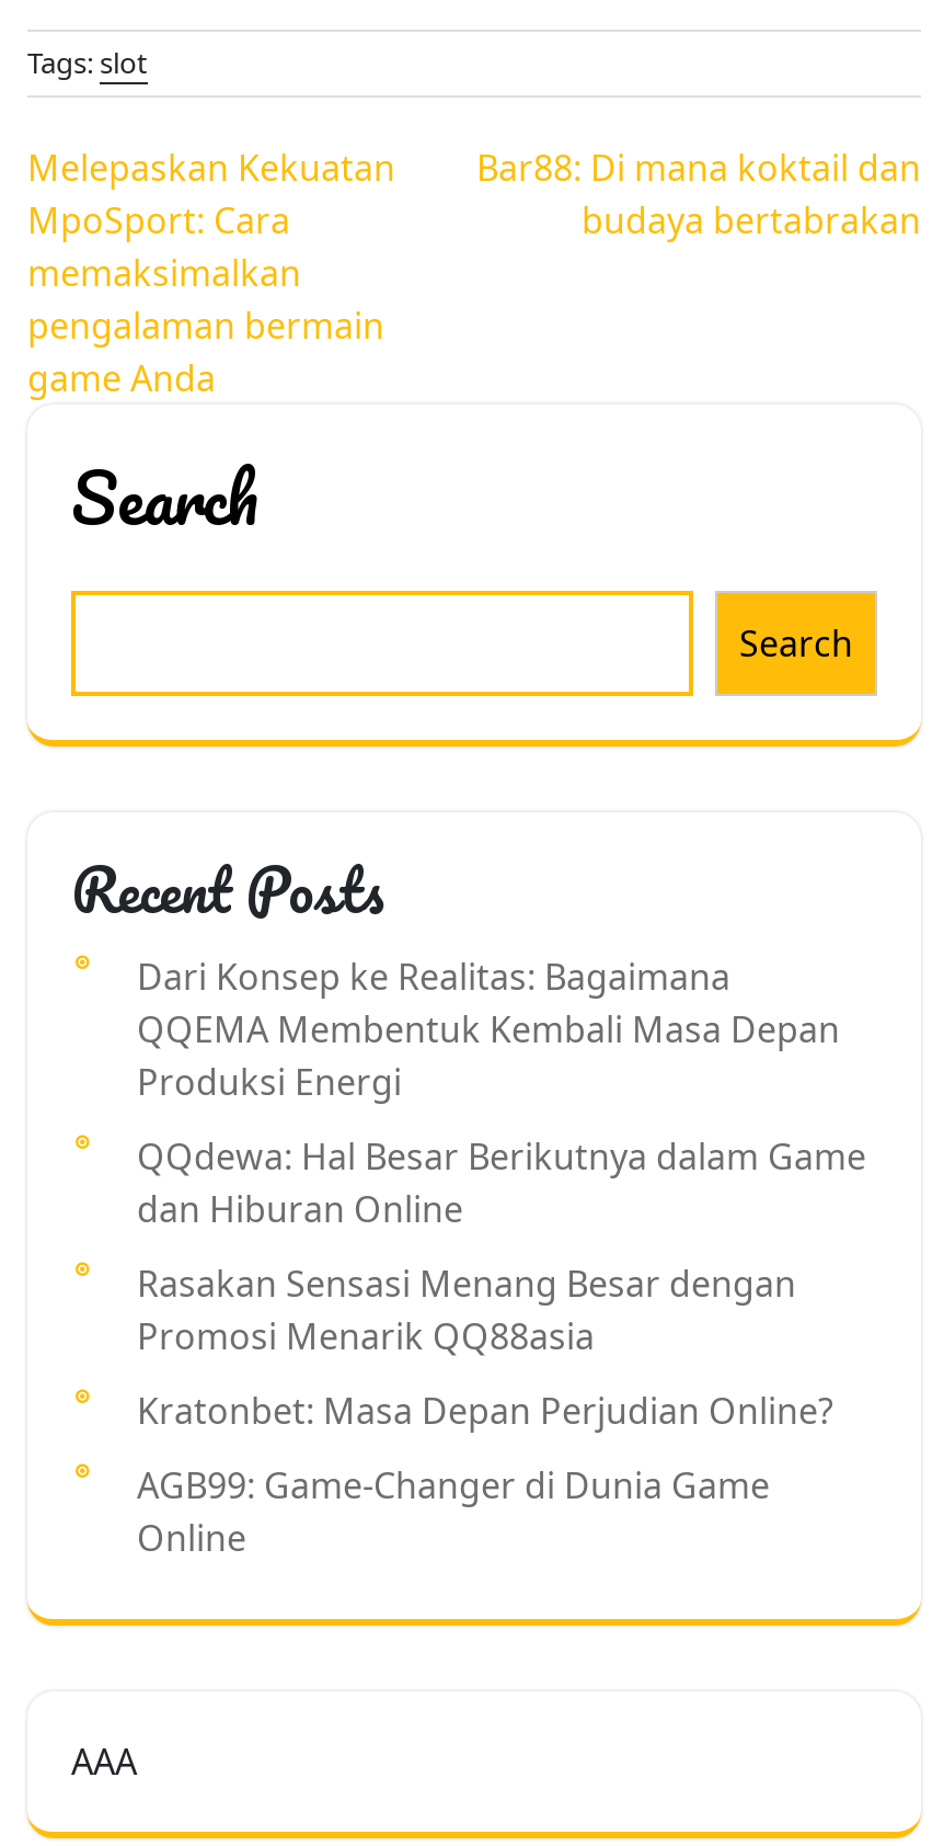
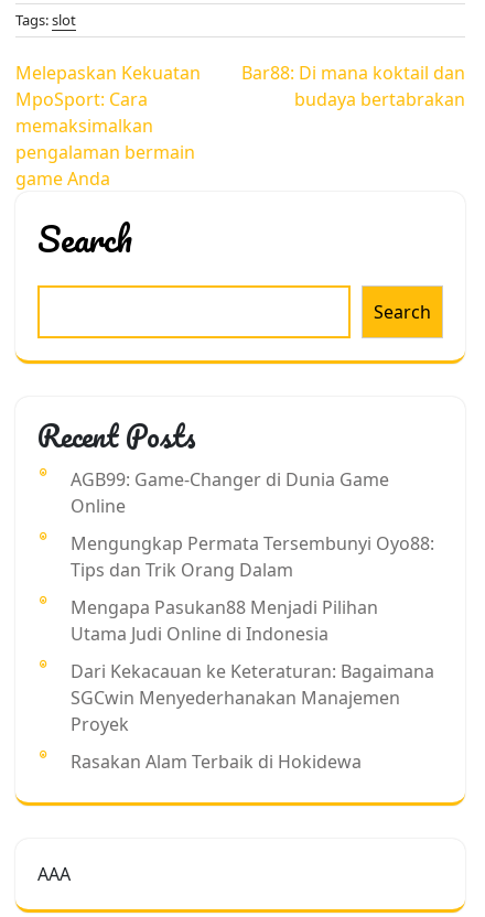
- Dari Konsep ke Realitas: Bagaimana
- QQEMA Membentuk Kembali Masa Depan
- Produksi Energi
- QQdewa: Hal Besar Berikutnya dalam Game
- dan Hiburan Online
- Rasakan Sensasi Menang Besar dengan
- Promosi Menarik QQ88asia
- Kratonbet: Masa Depan Perjudian Online?

moved up: AGB99: Game-Changer di Dunia Game | Online

+ Mengungkap Permata Tersembunyi Oyo88:
+ Tips dan Trik Orang Dalam
+ Mengapa Pasukan88 Menjadi Pilihan
+ Utama Judi Online di Indonesia
+ Dari Kekacauan ke Keteraturan: Bagaimana
+ SGCwin Menyederhanakan Manajemen
+ Proyek
+ Rasakan Alam Terbaik di Hokidewa
